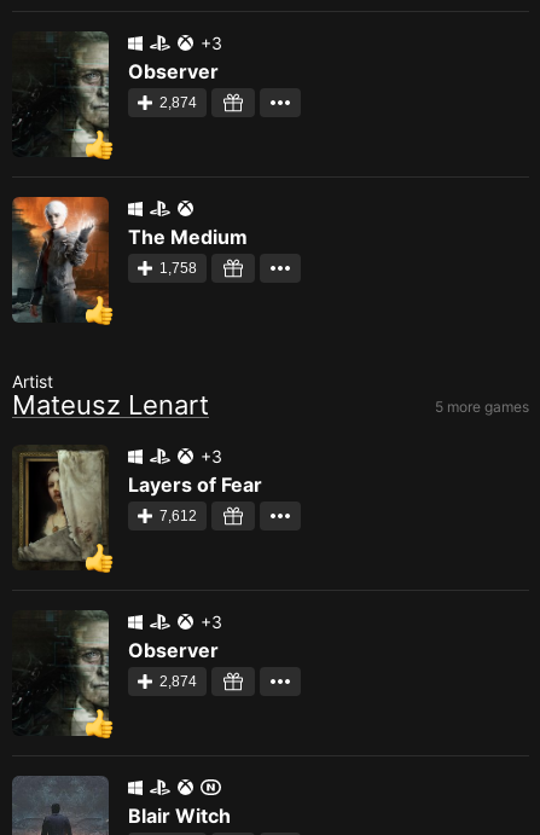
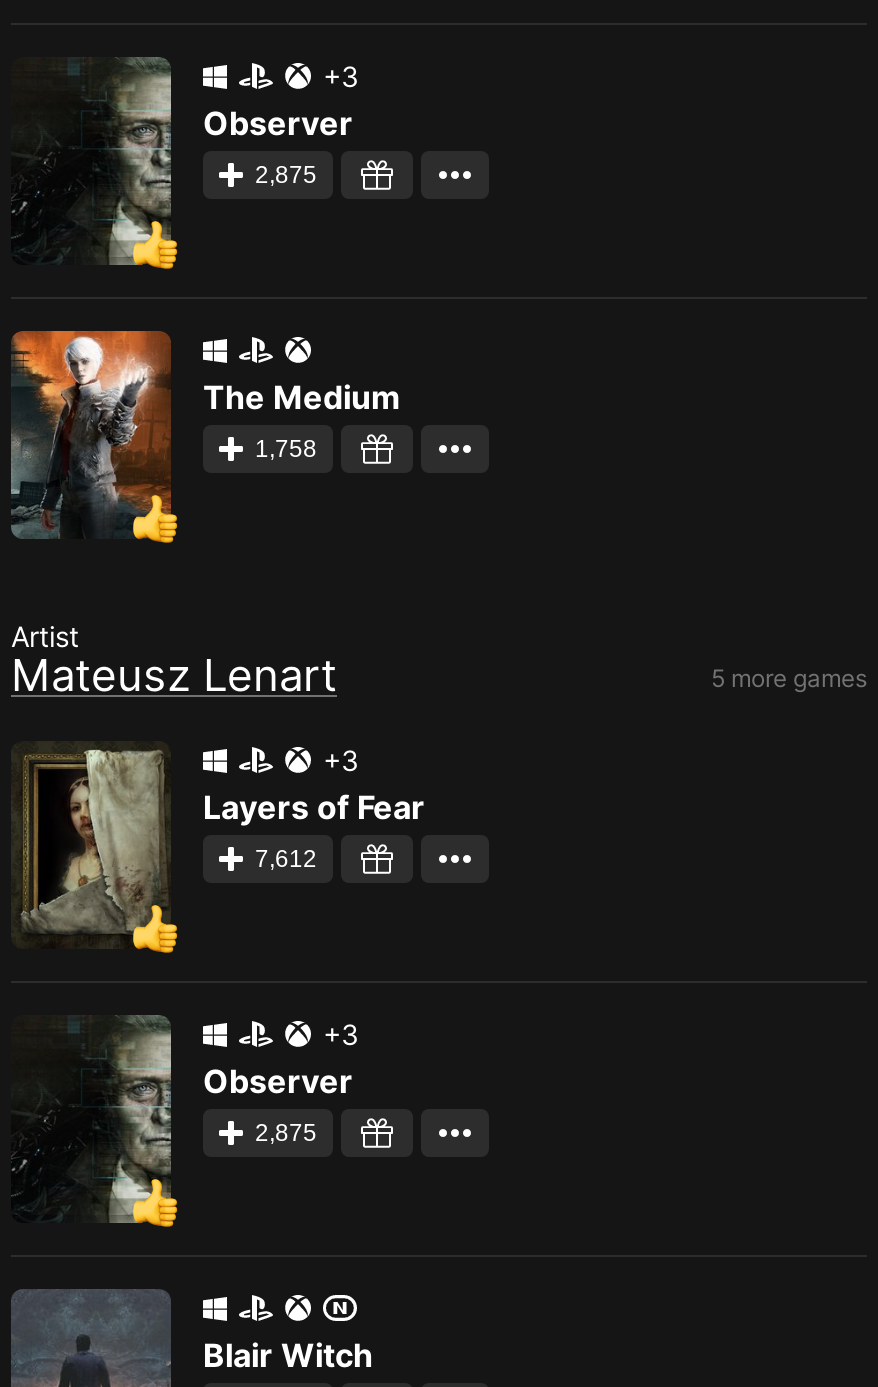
- 2,874
+ 2,875

- 2,874
+ 2,875
